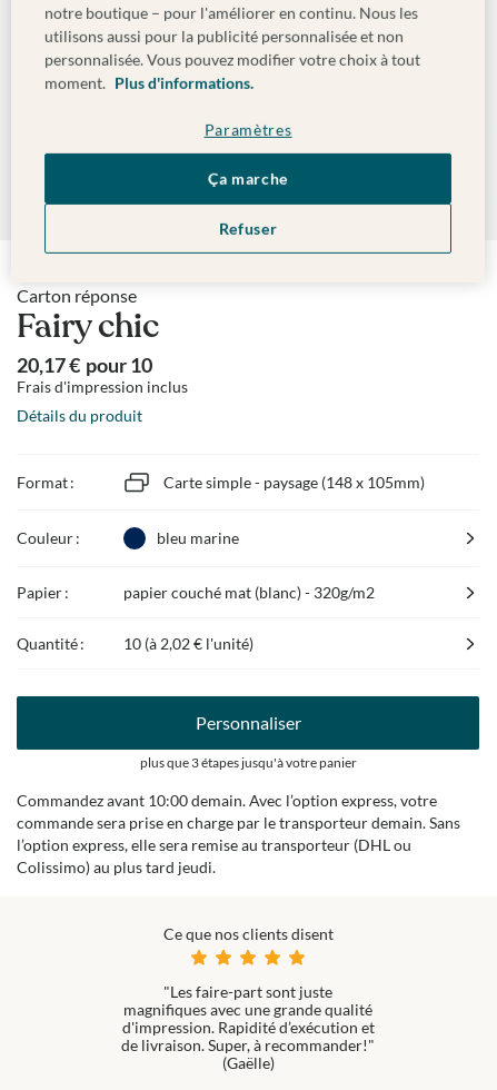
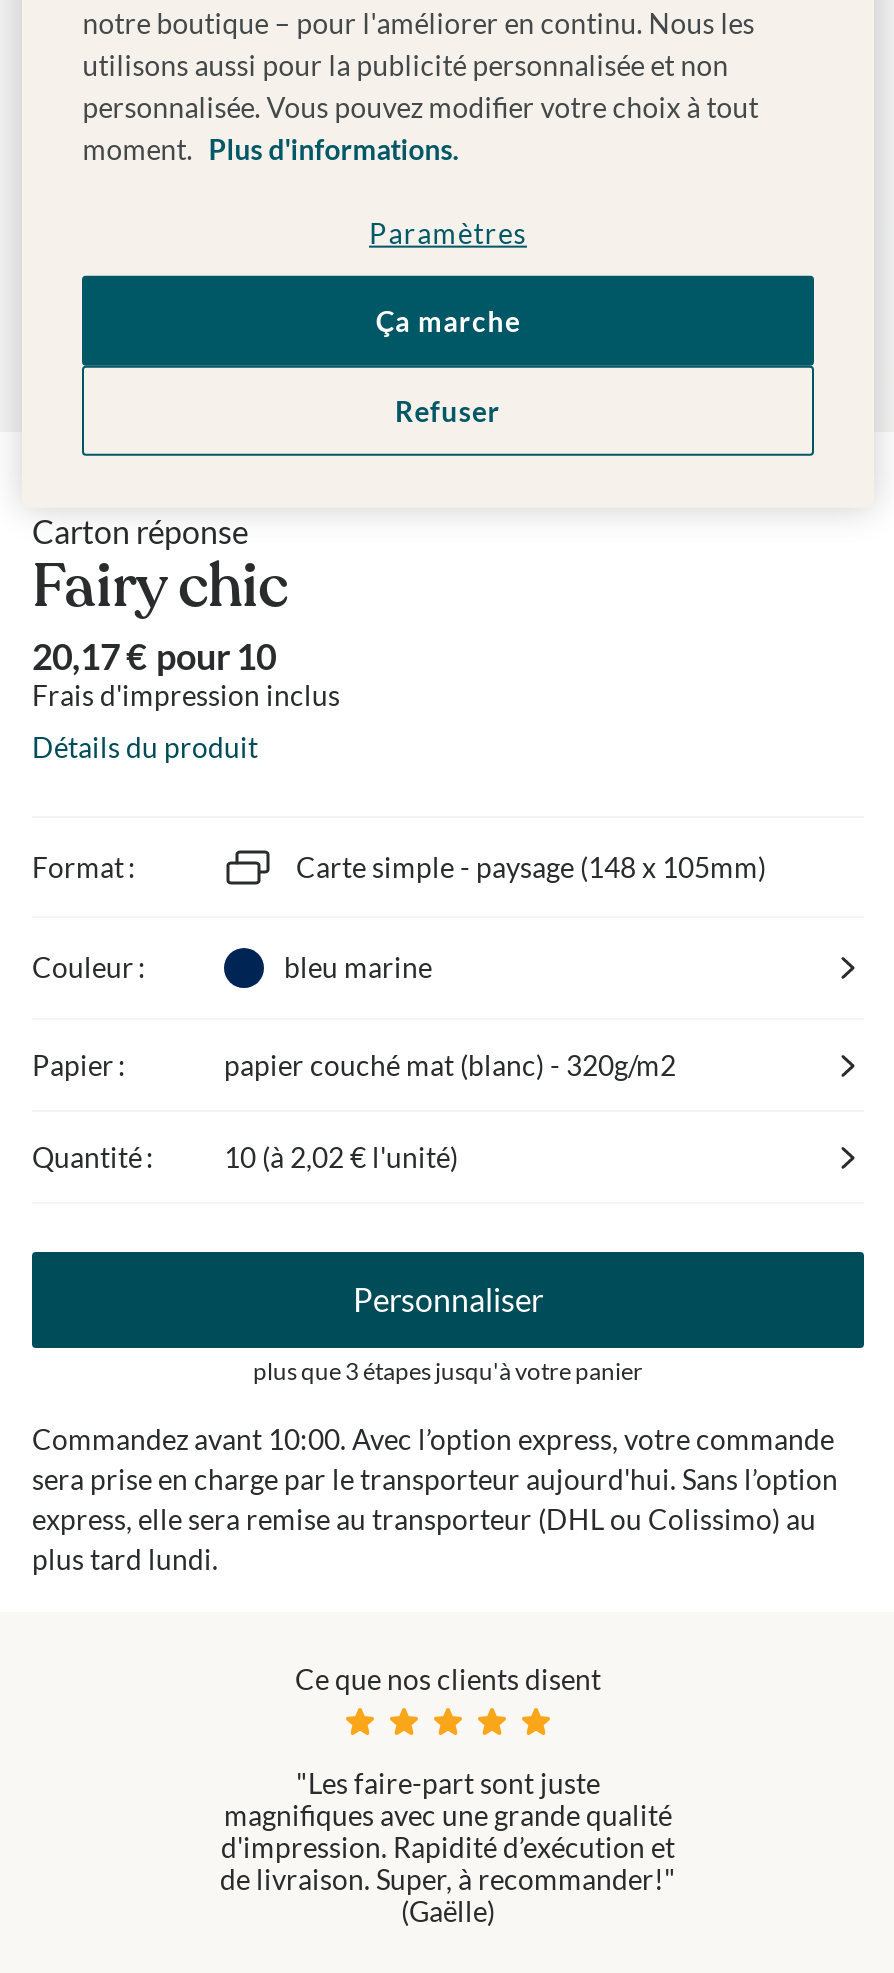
- Commandez avant 10:00 demain. Avec l’option express, votre
- commande sera prise en charge par le transporteur demain. Sans
- l’option express, elle sera remise au transporteur (DHL ou
- Colissimo) au plus tard jeudi.
+ Commandez avant 10:00. Avec l’option express, votre commande
+ sera prise en charge par le transporteur aujourd'hui. Sans l’option
+ express, elle sera remise au transporteur (DHL ou Colissimo) au
+ plus tard lundi.
